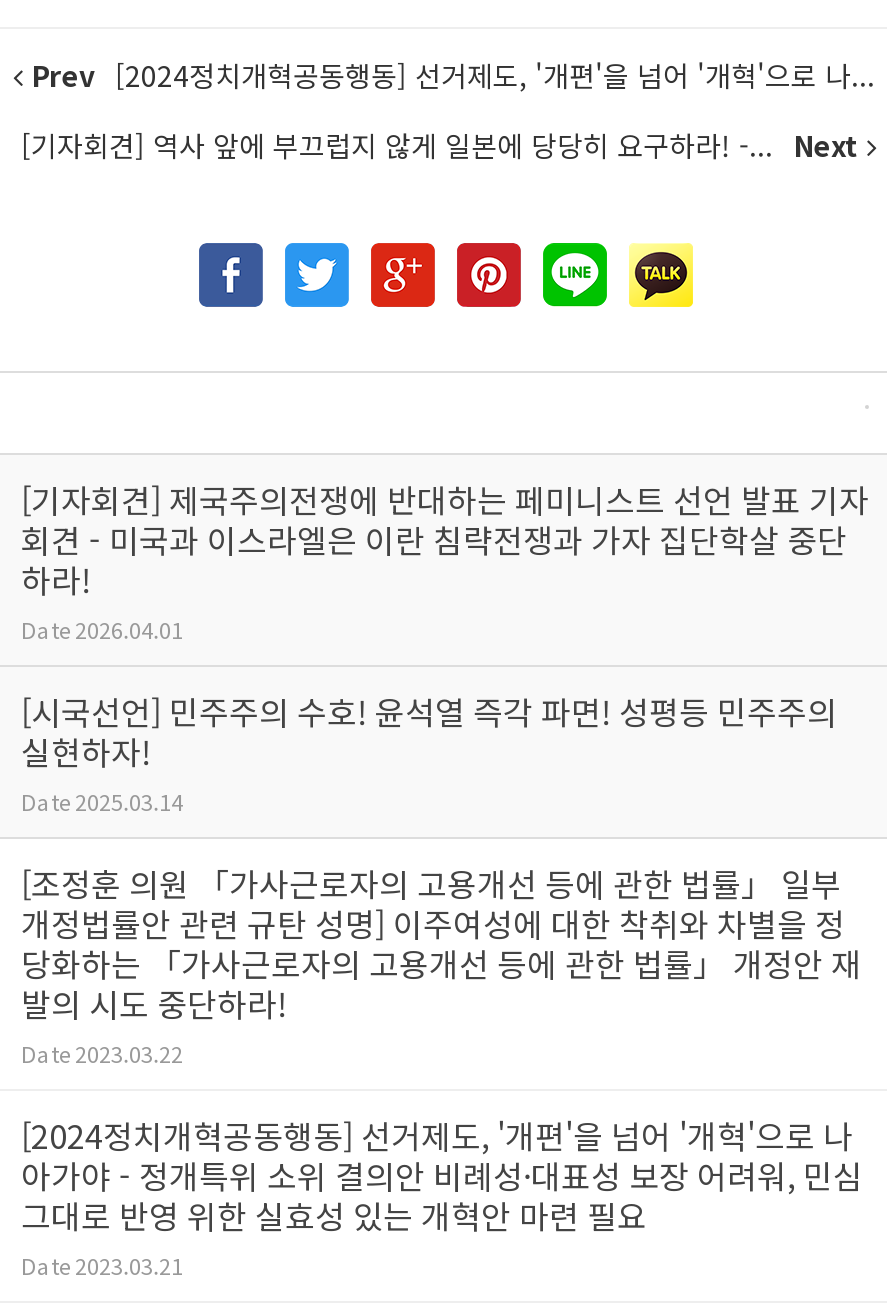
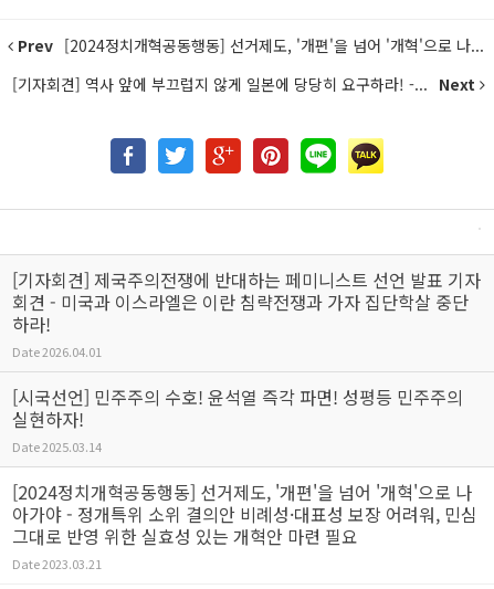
- [조정훈 의원 「가사근로자의 고용개선 등에 관한 법률」 일부
- 개정법률안 관련 규탄 성명] 이주여성에 대한 착취와 차별을 정
- 당화하는 「가사근로자의 고용개선 등에 관한 법률」 개정안 재
- 발의 시도 중단하라!
- Date 2023.03.22
